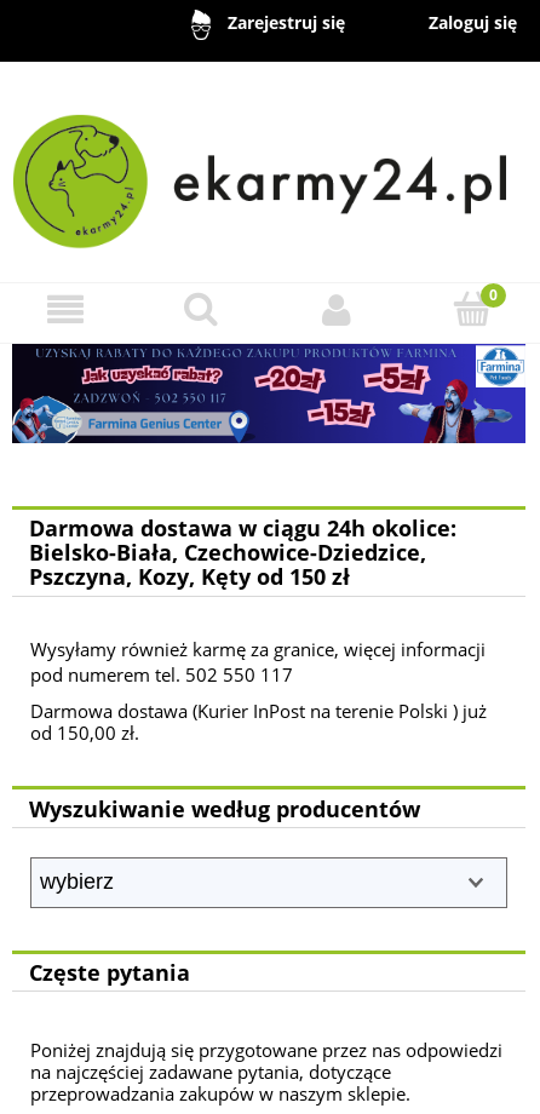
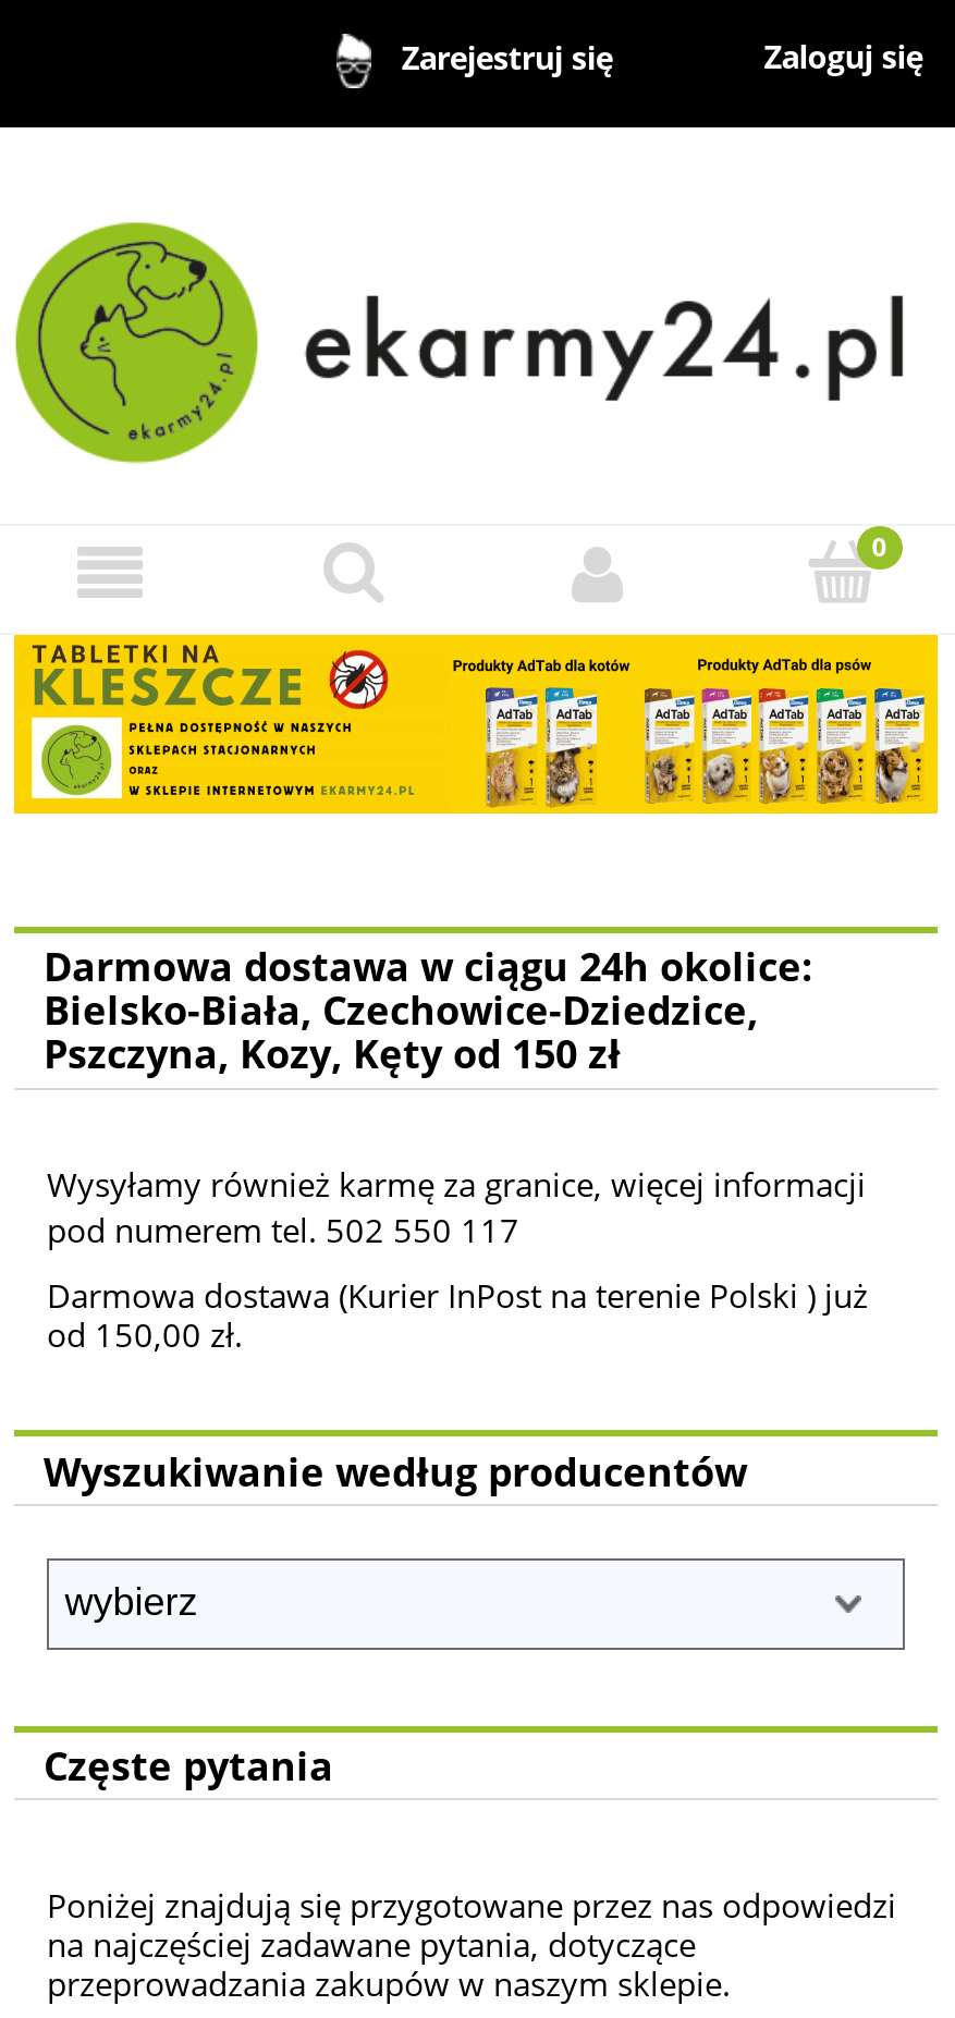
- [image]
+ [image]
